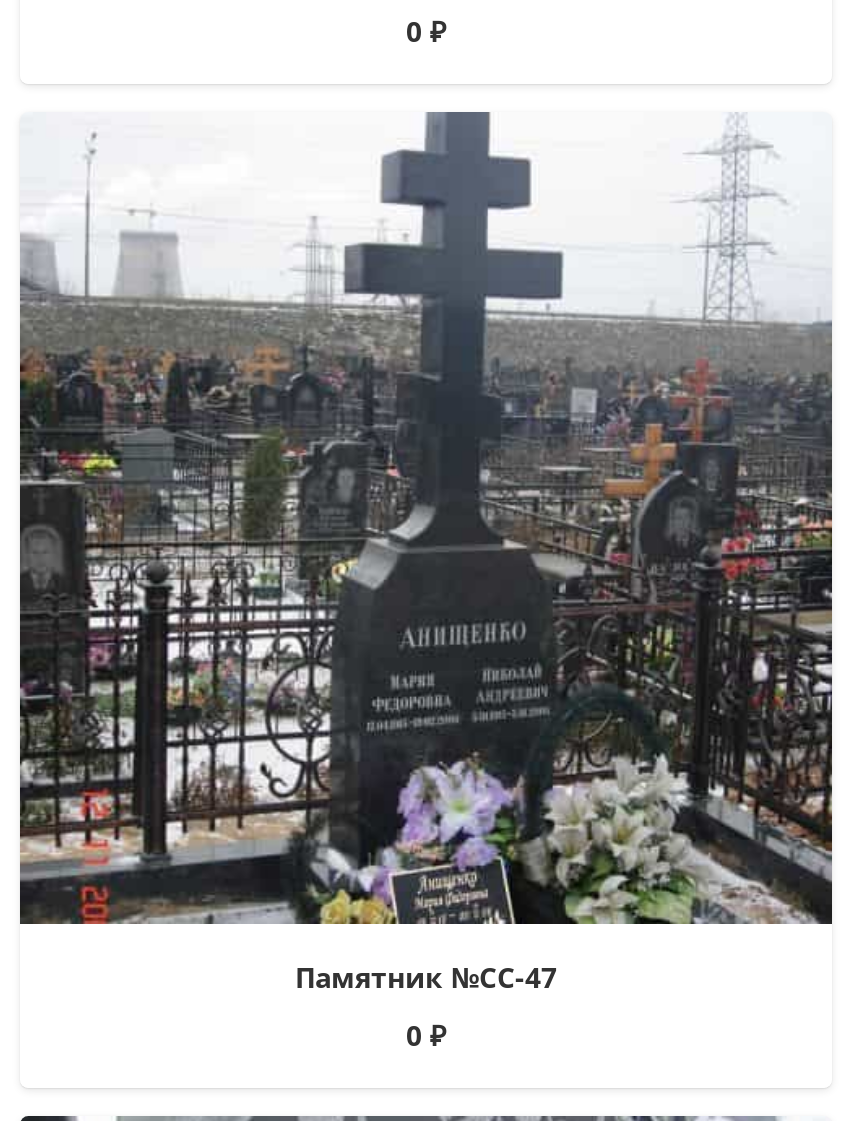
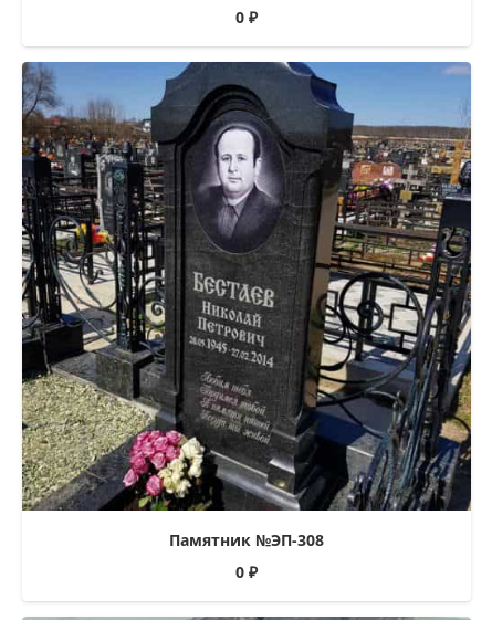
- [image]
- Памятник №СС-47
+ [image]
+ Памятник №ЭП-308
